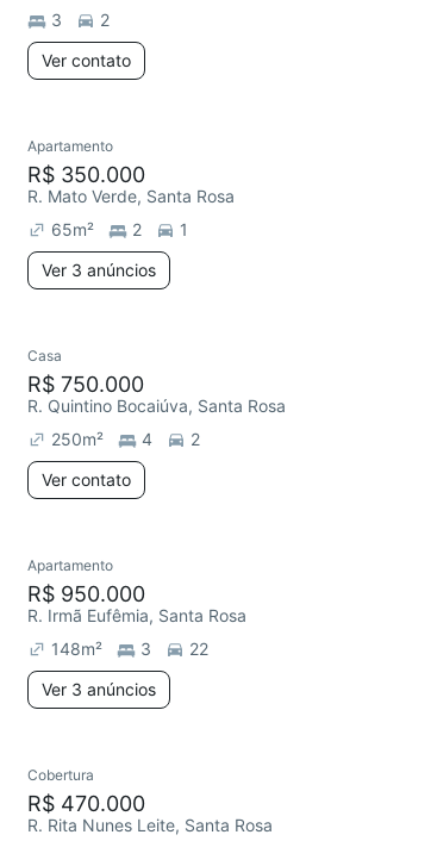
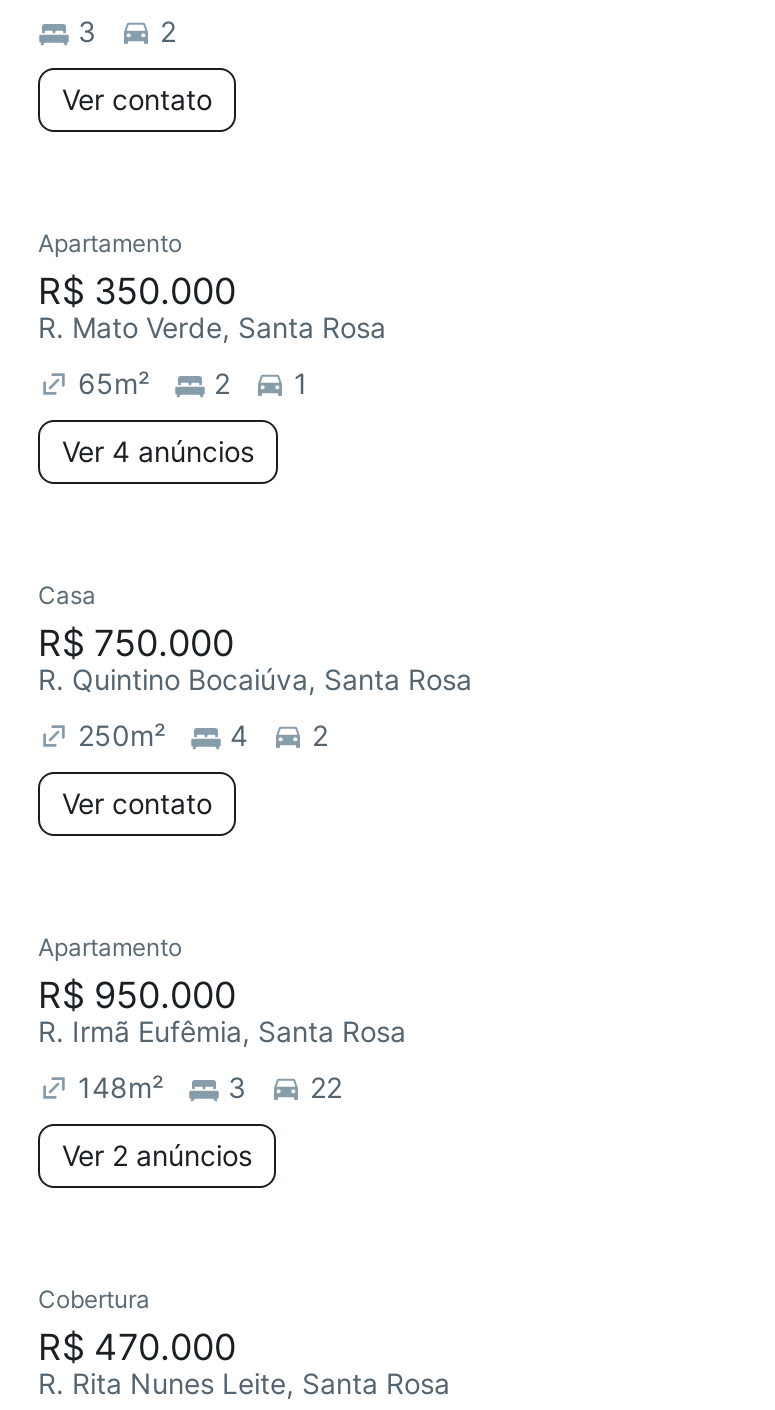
- Ver 3 anúncios
+ Ver 4 anúncios

- Ver 3 anúncios
+ Ver 2 anúncios
